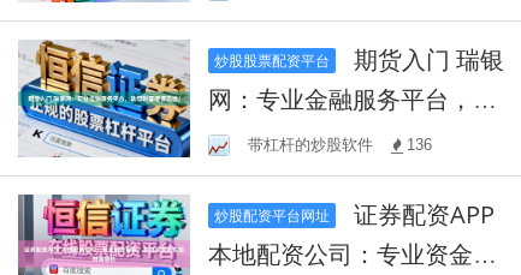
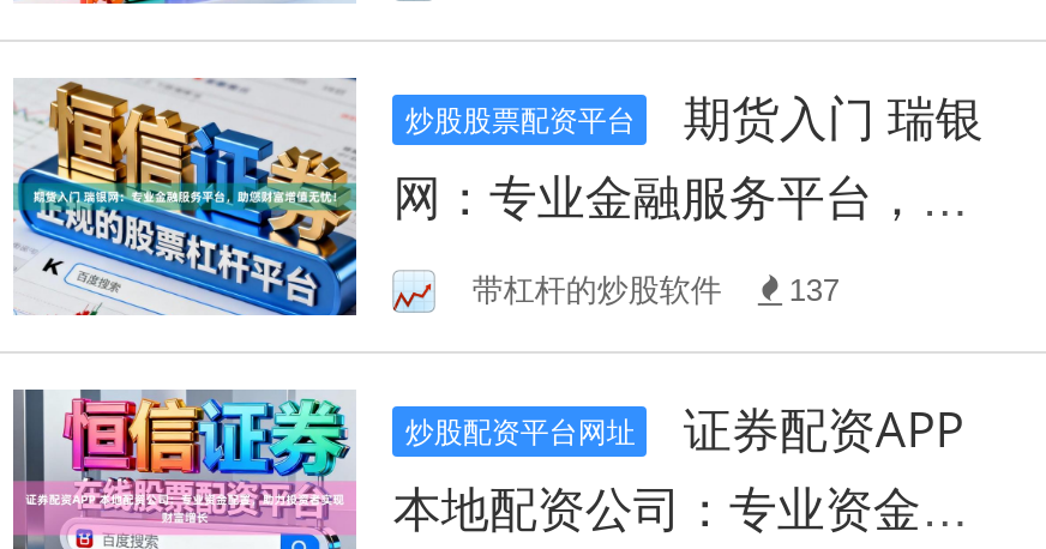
- 136
+ 137
